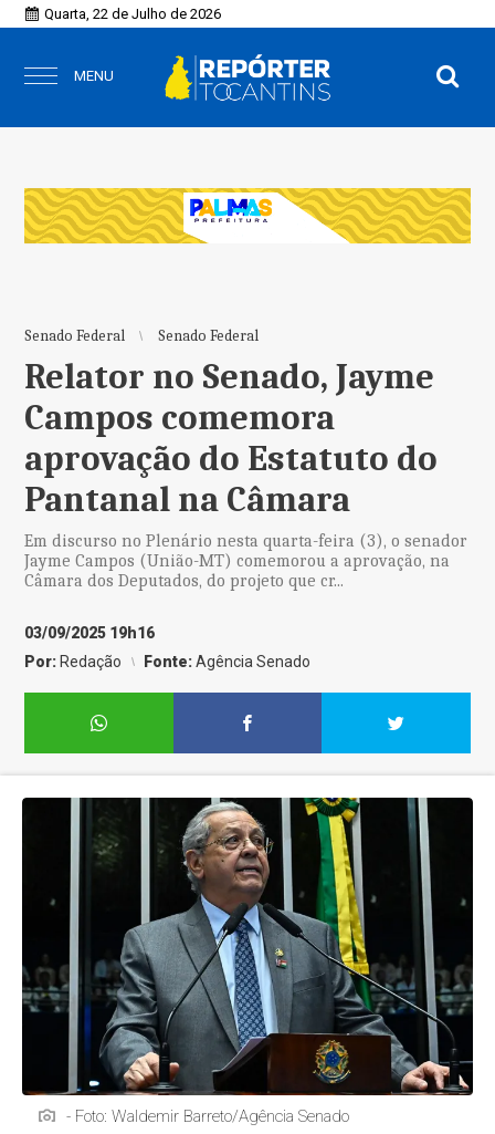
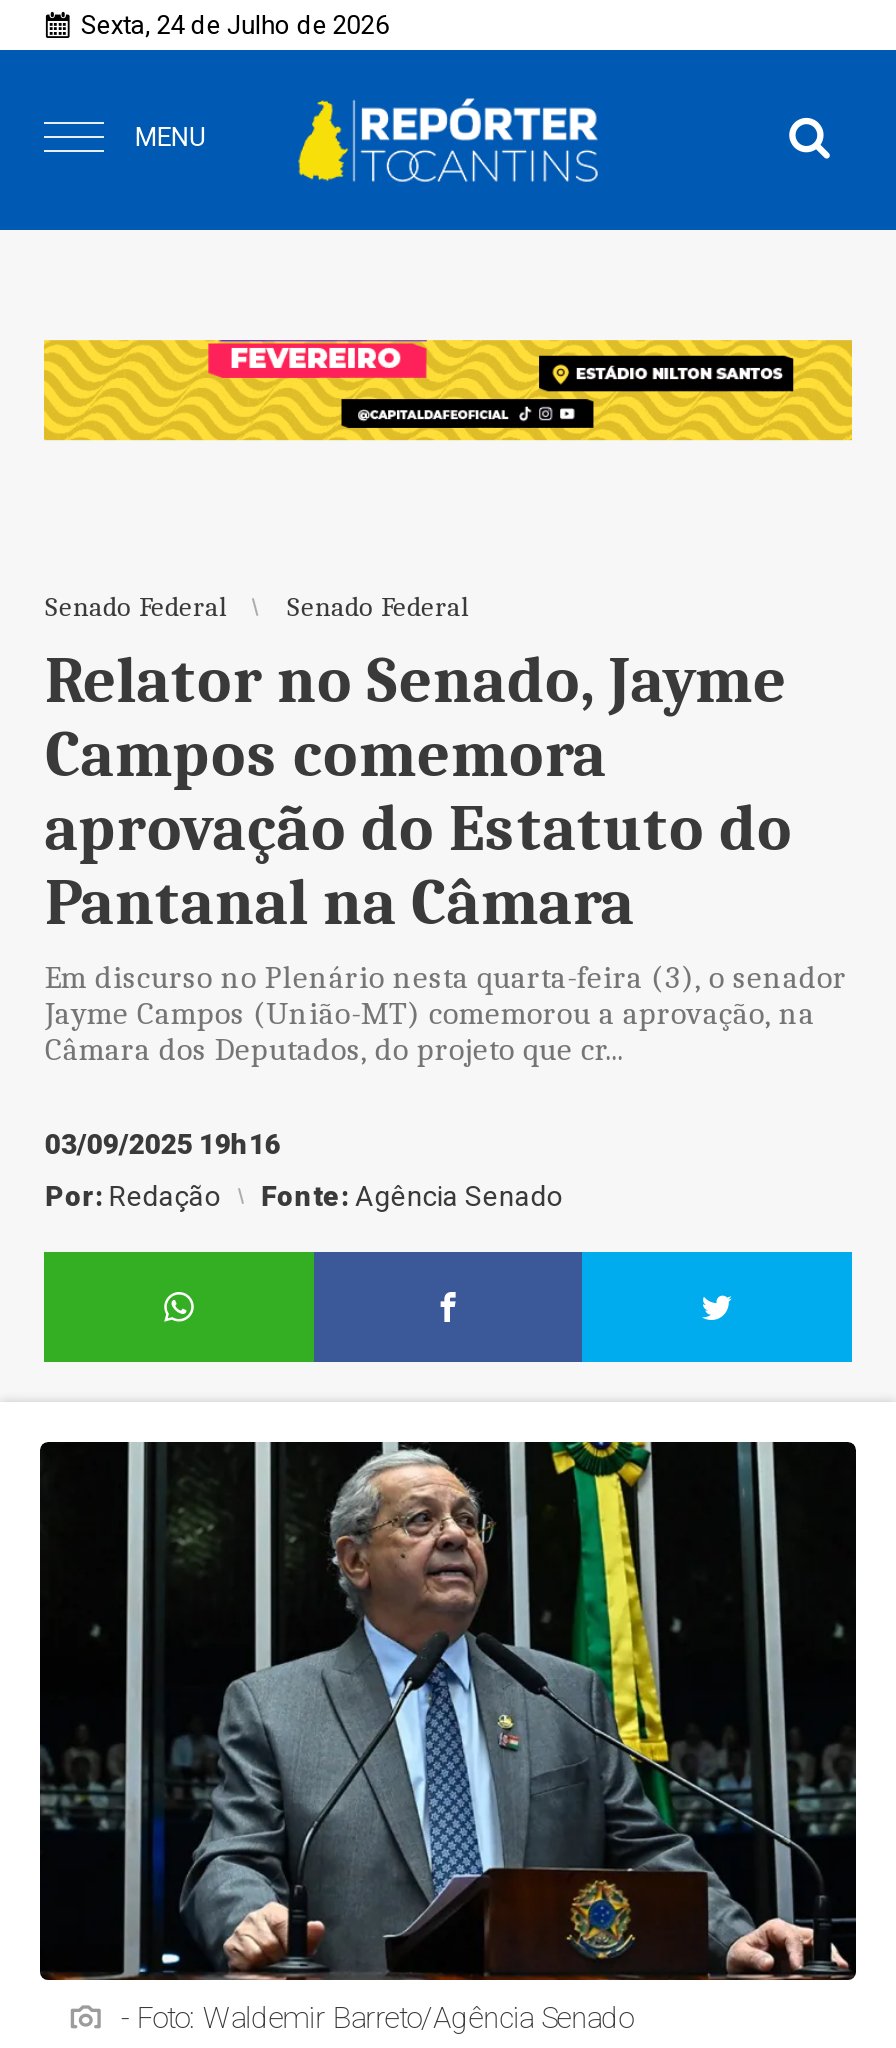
- Quarta, 22 de Julho de 2026
+ Sexta, 24 de Julho de 2026

- [image]
+ [image]
